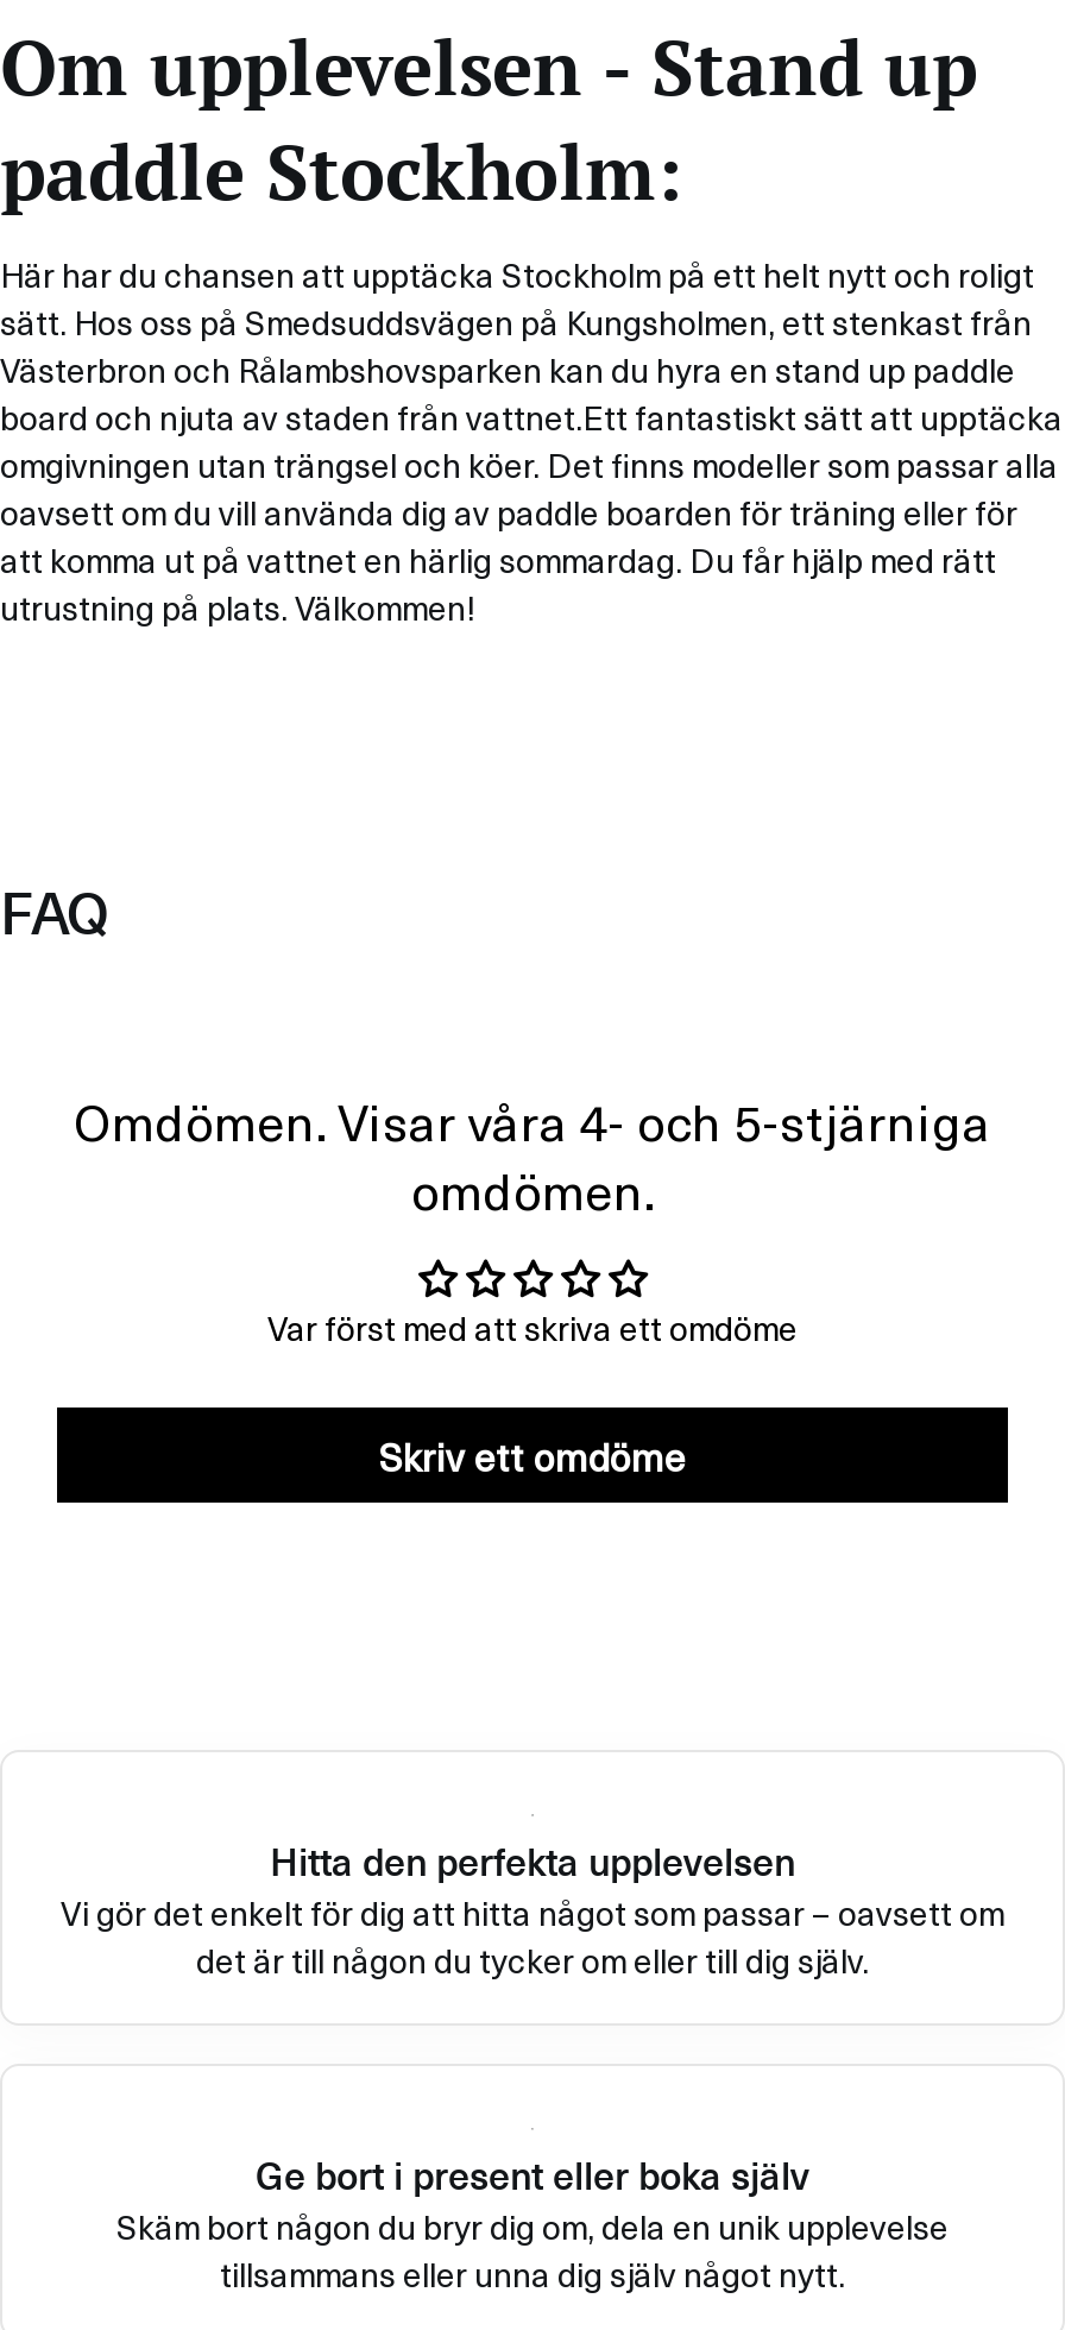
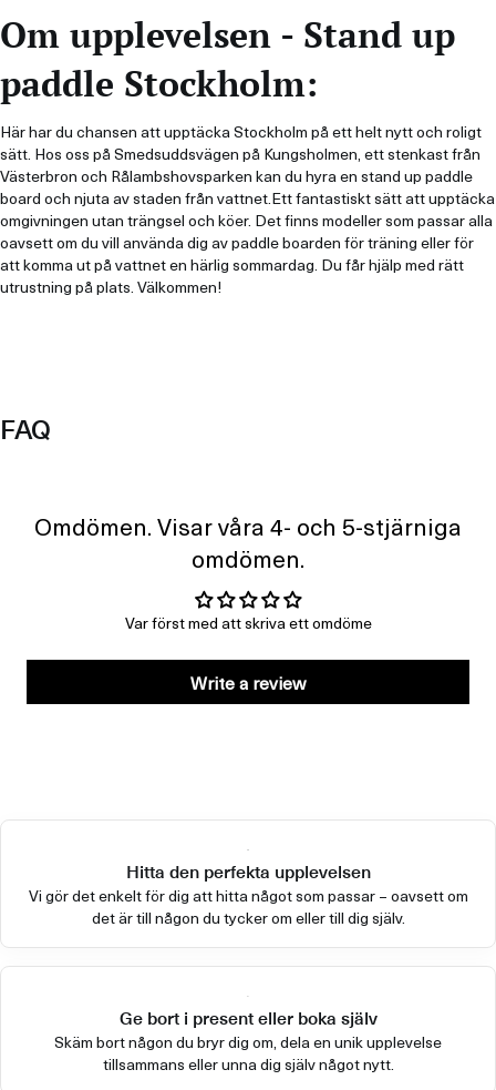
- Skriv ett omdöme
+ Write a review
